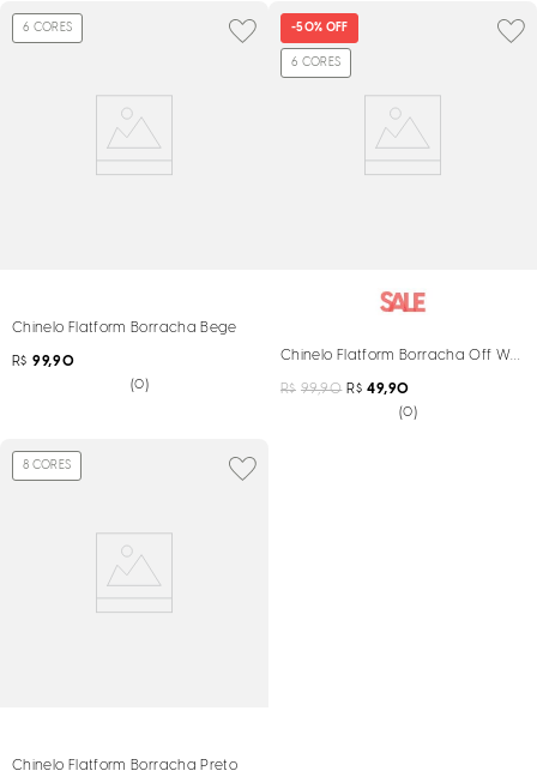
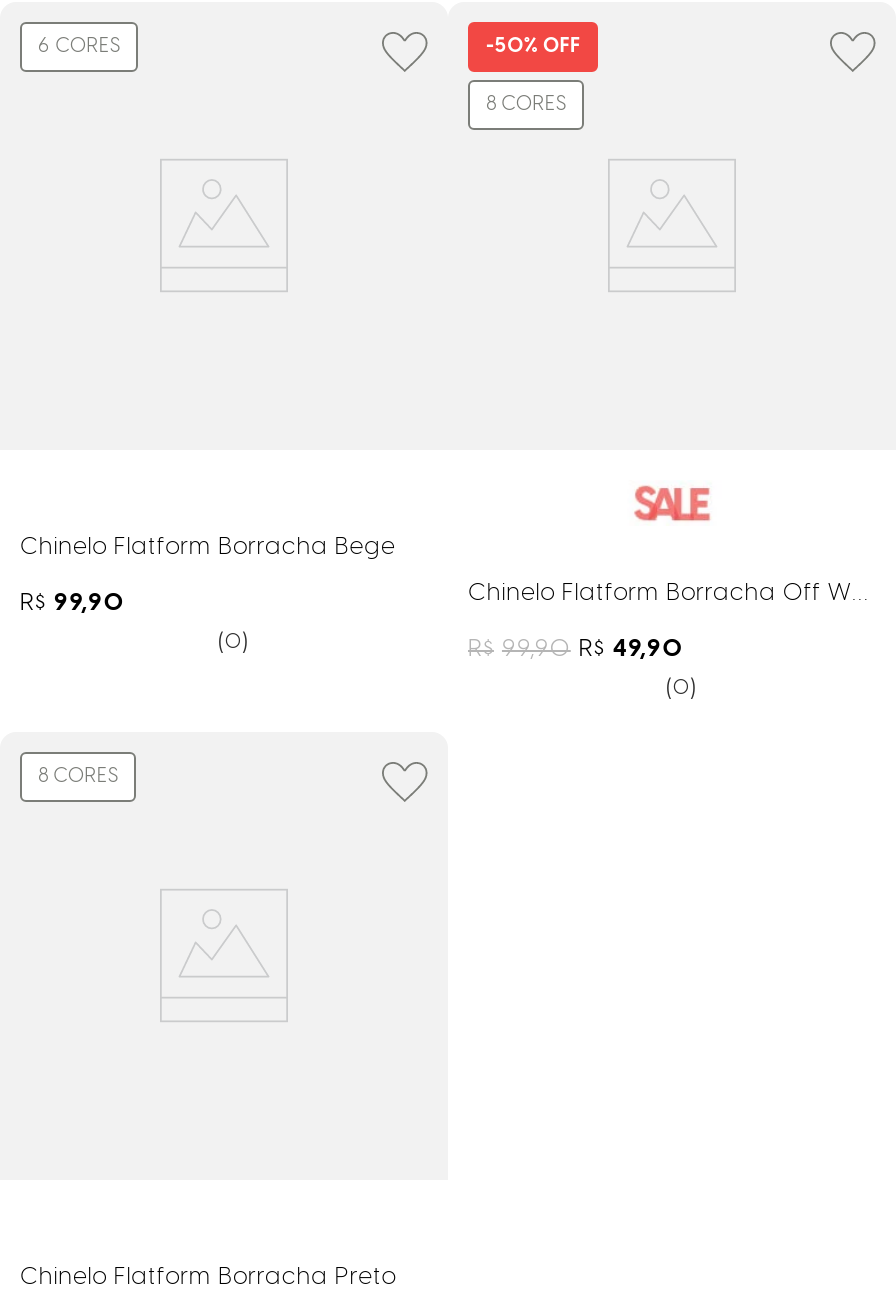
- 6 CORES
+ 8 CORES
